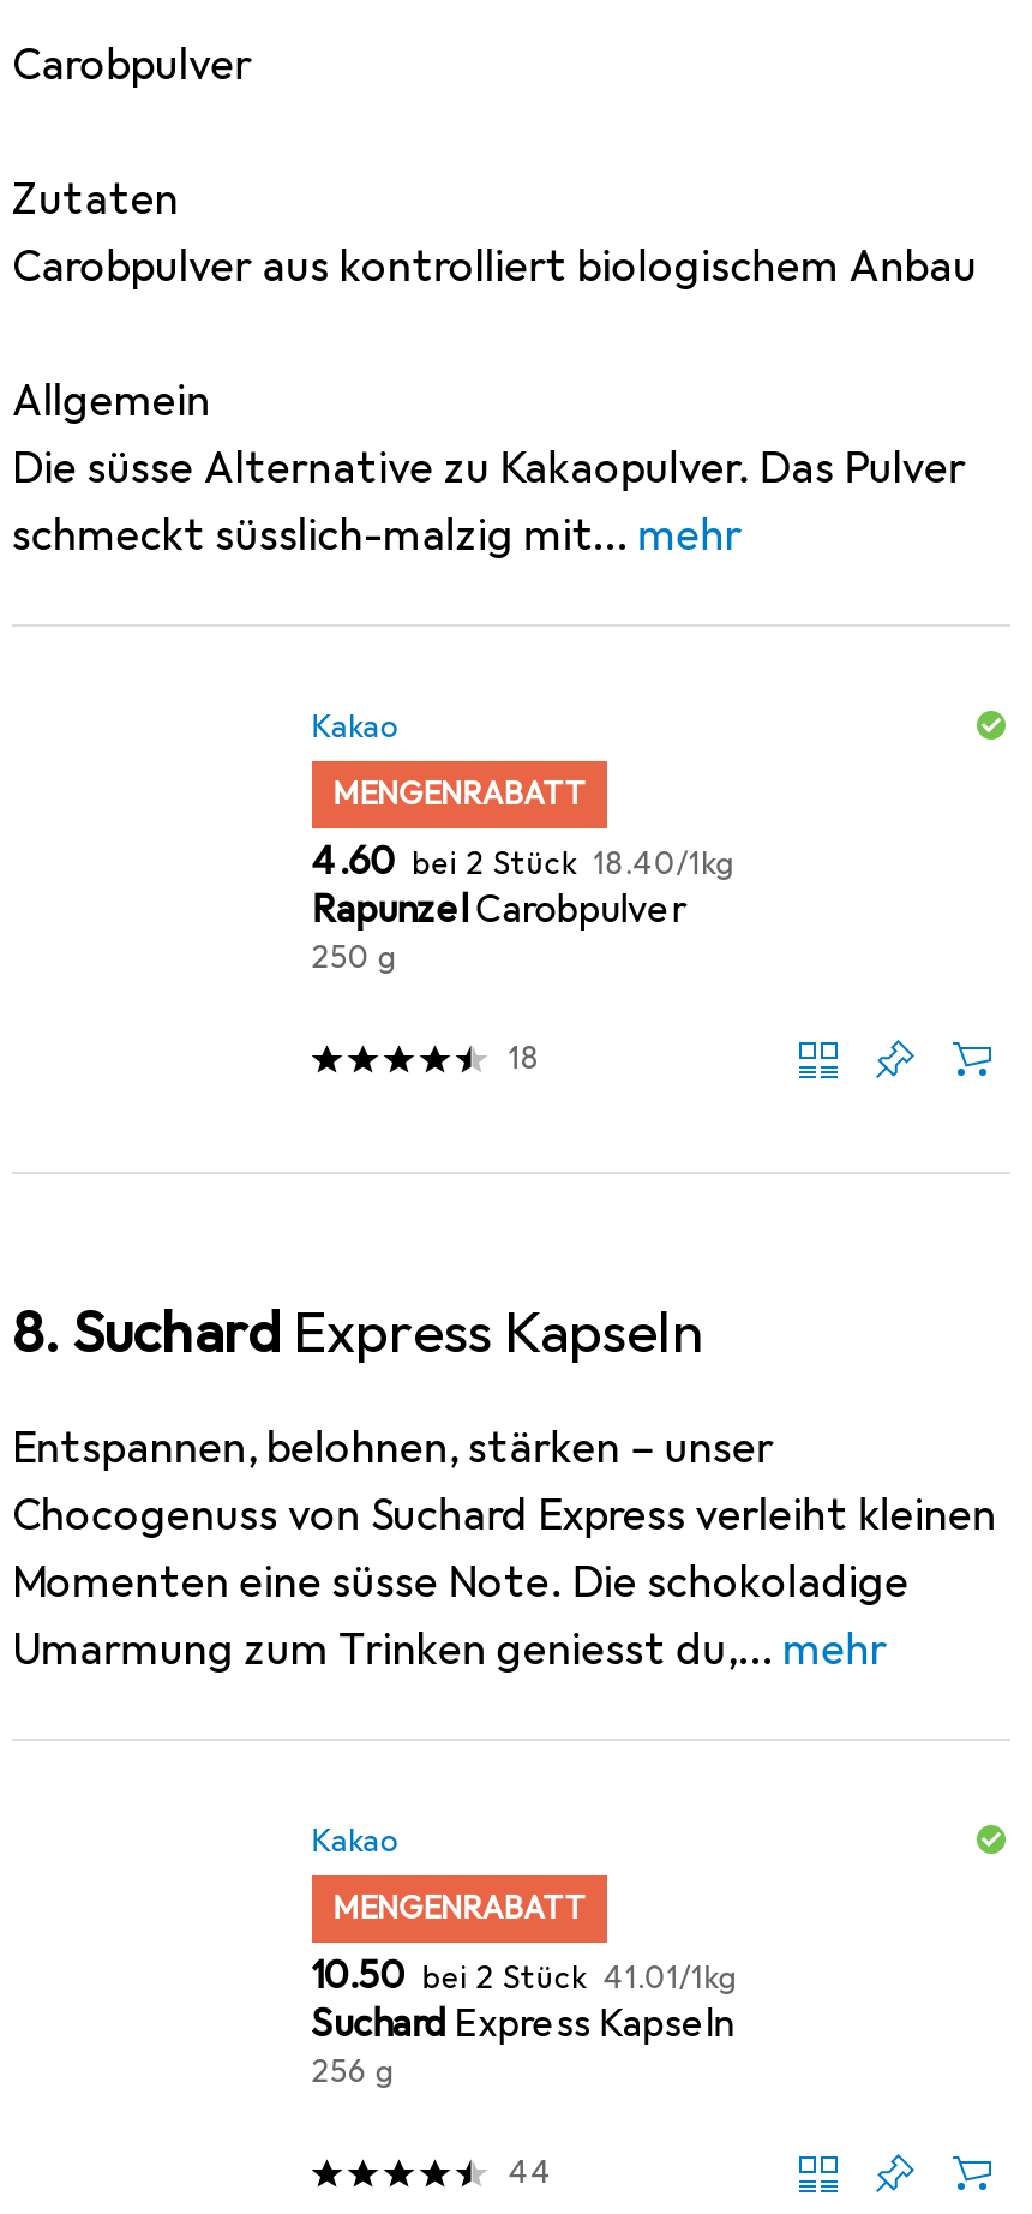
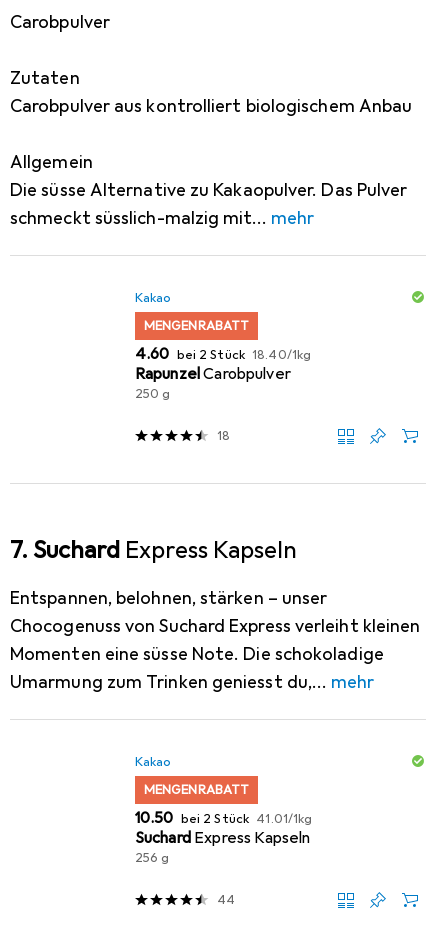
- 8. Suchard Express Kapseln
+ 7. Suchard Express Kapseln
